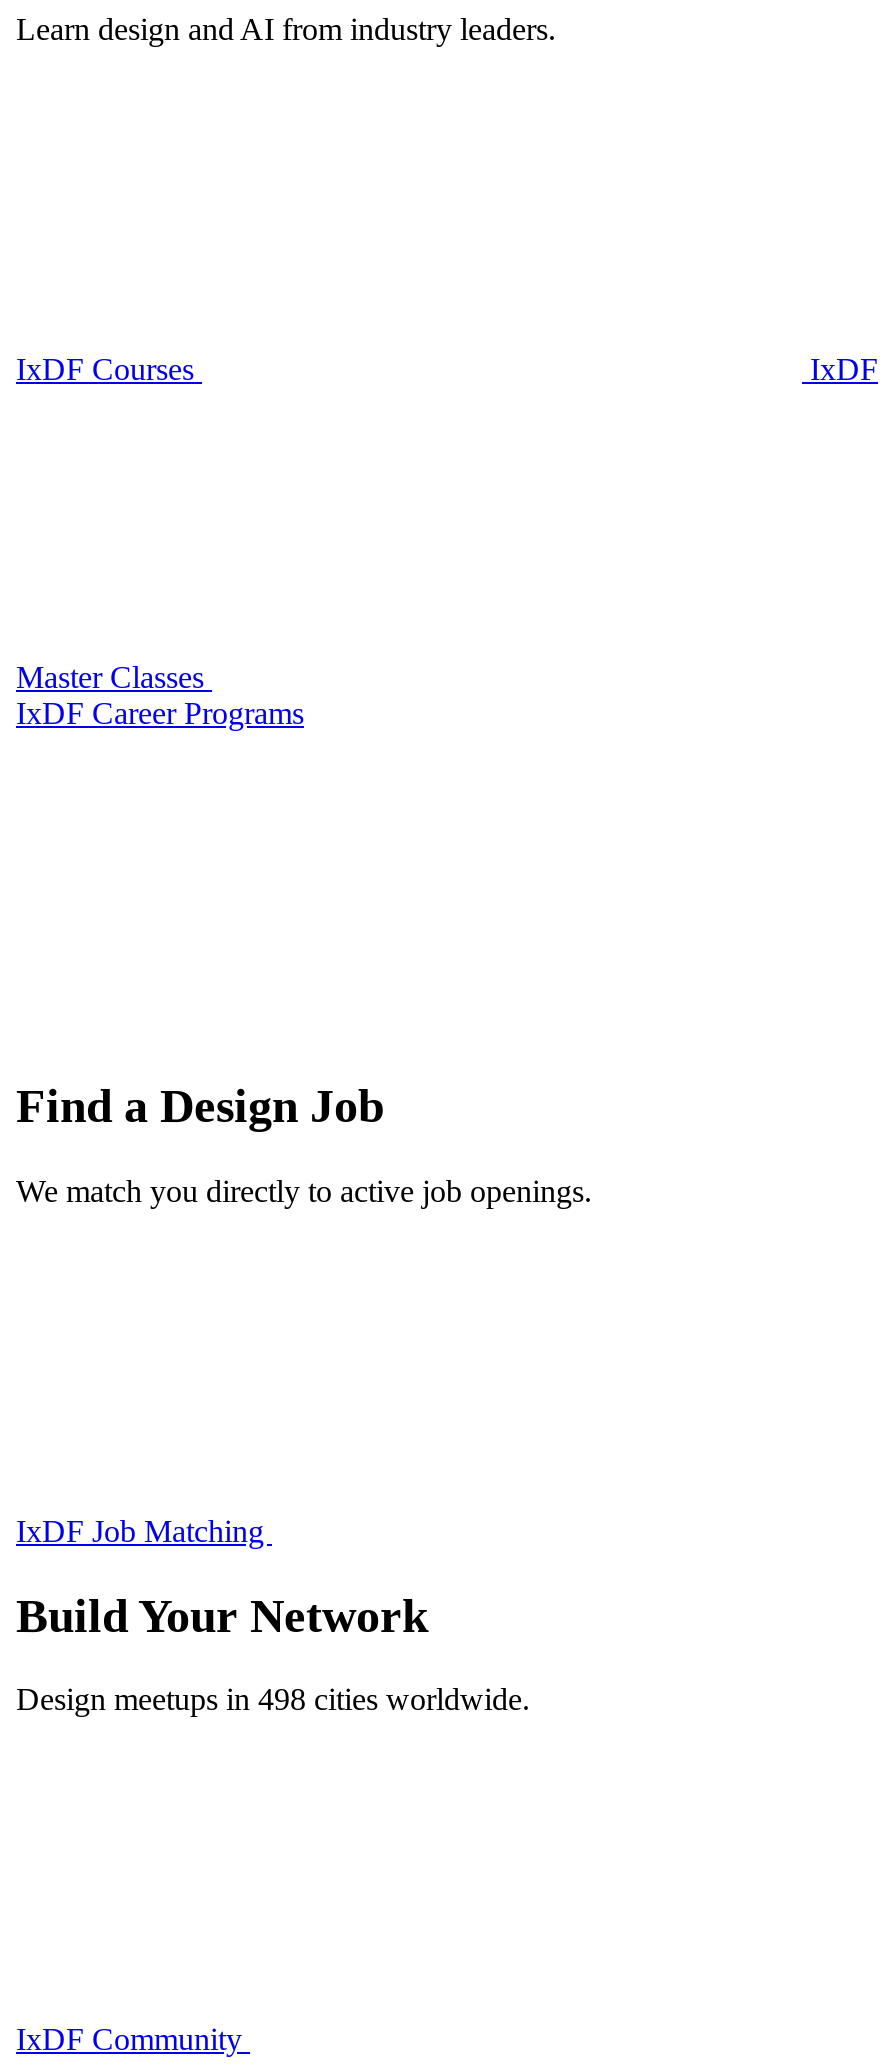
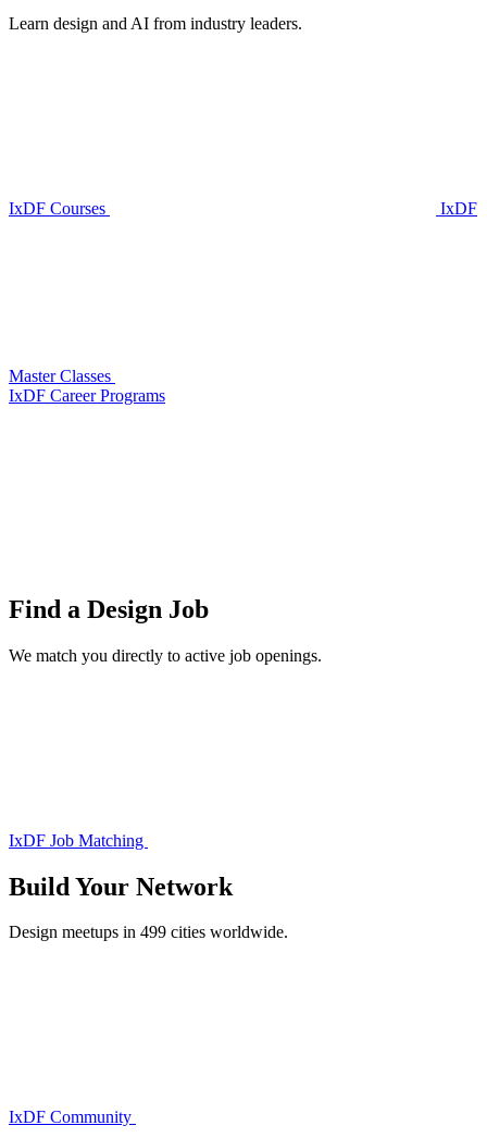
- Design meetups in 498 cities worldwide.
+ Design meetups in 499 cities worldwide.
